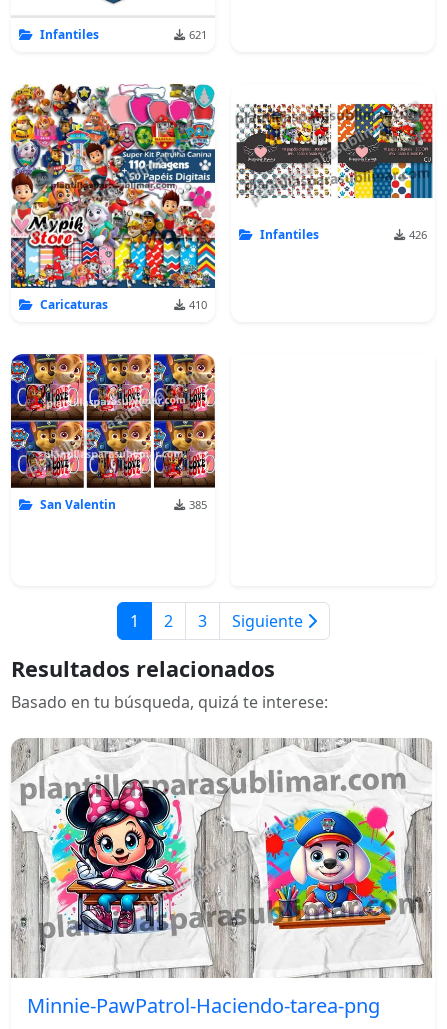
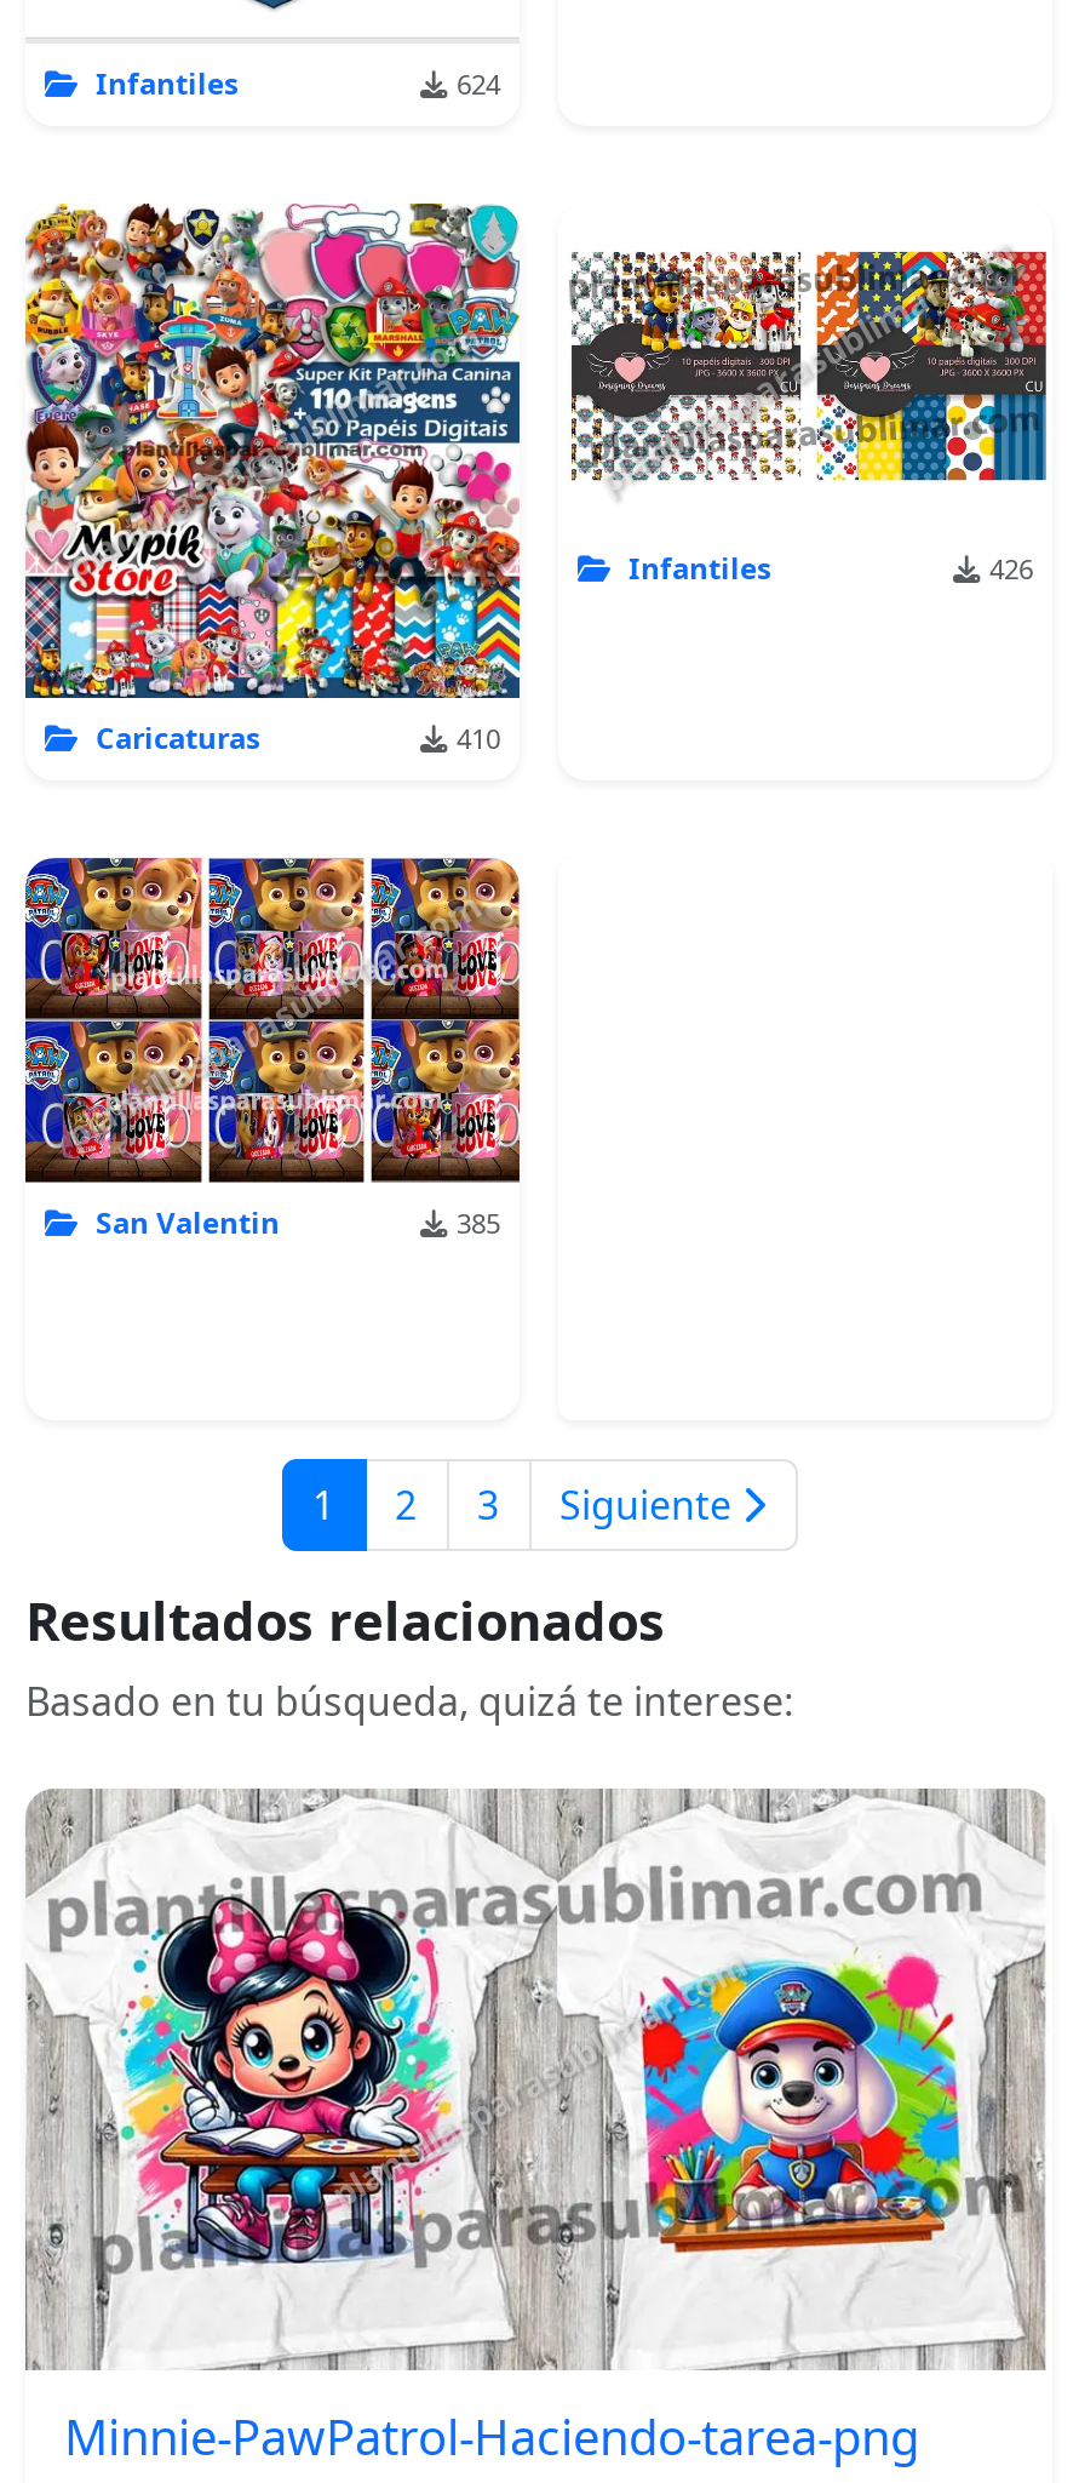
- 621
+ 624
